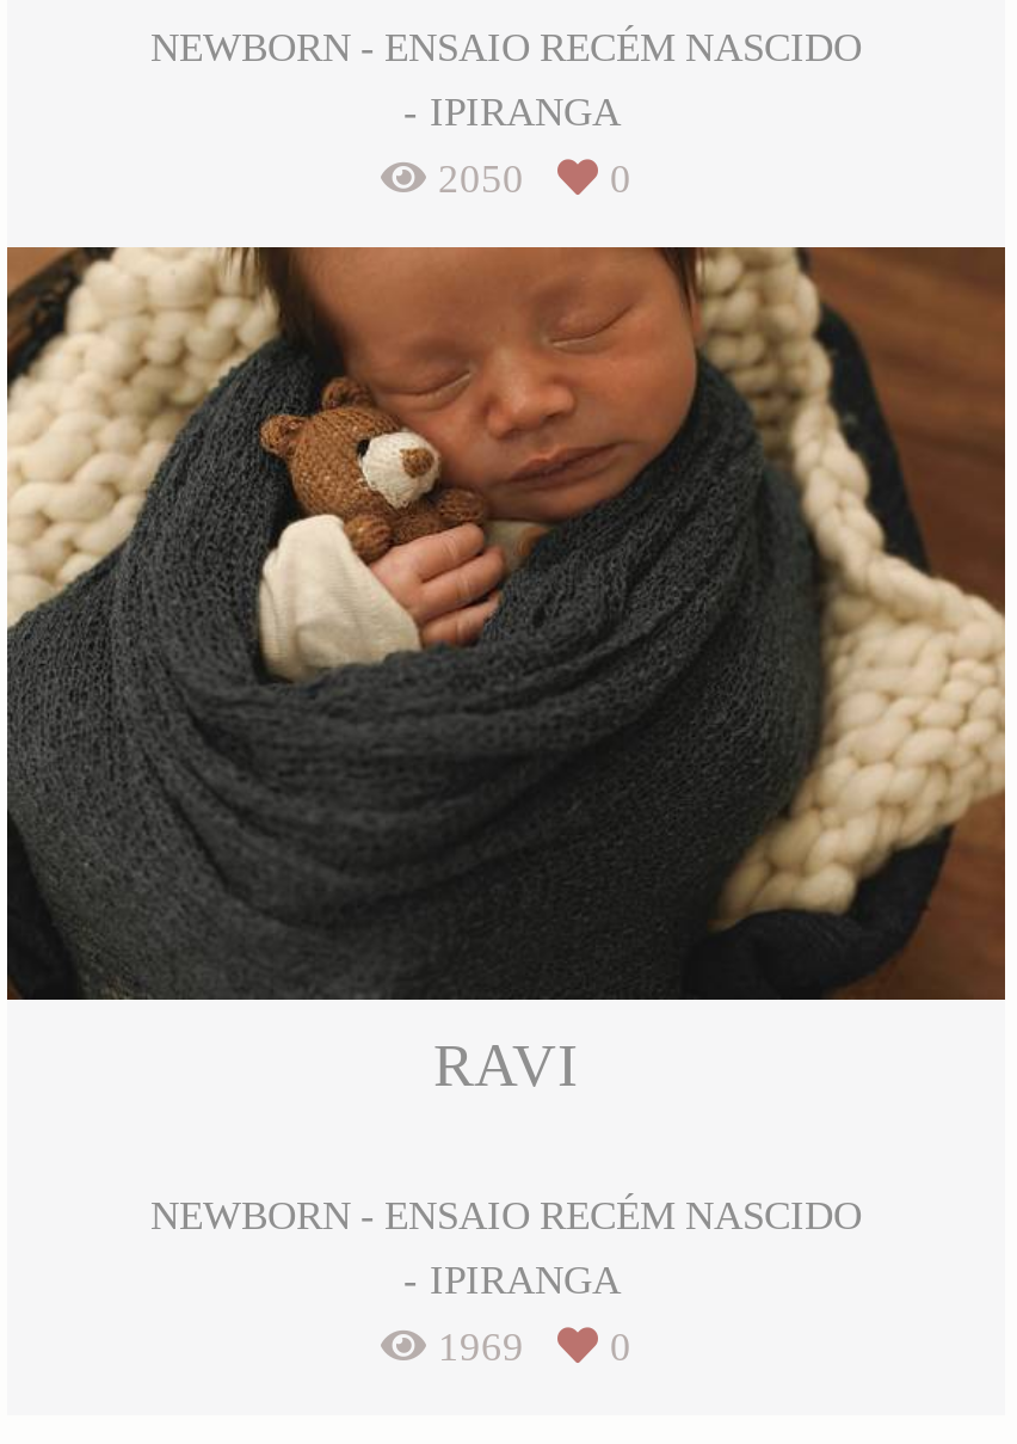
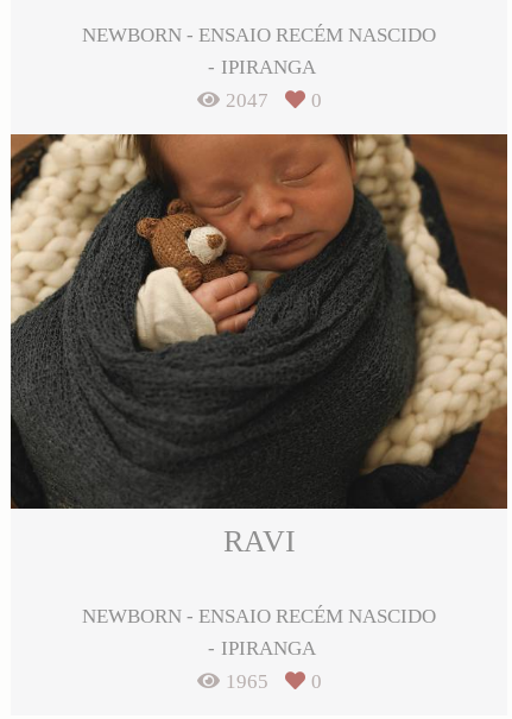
- 2050 0
+ 2047 0

- 1969 0
+ 1965 0
